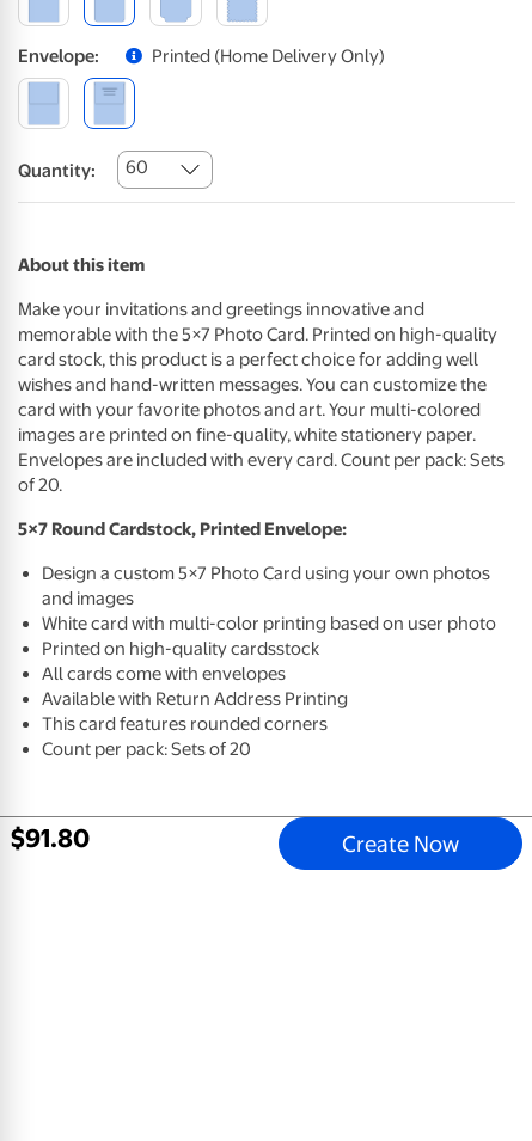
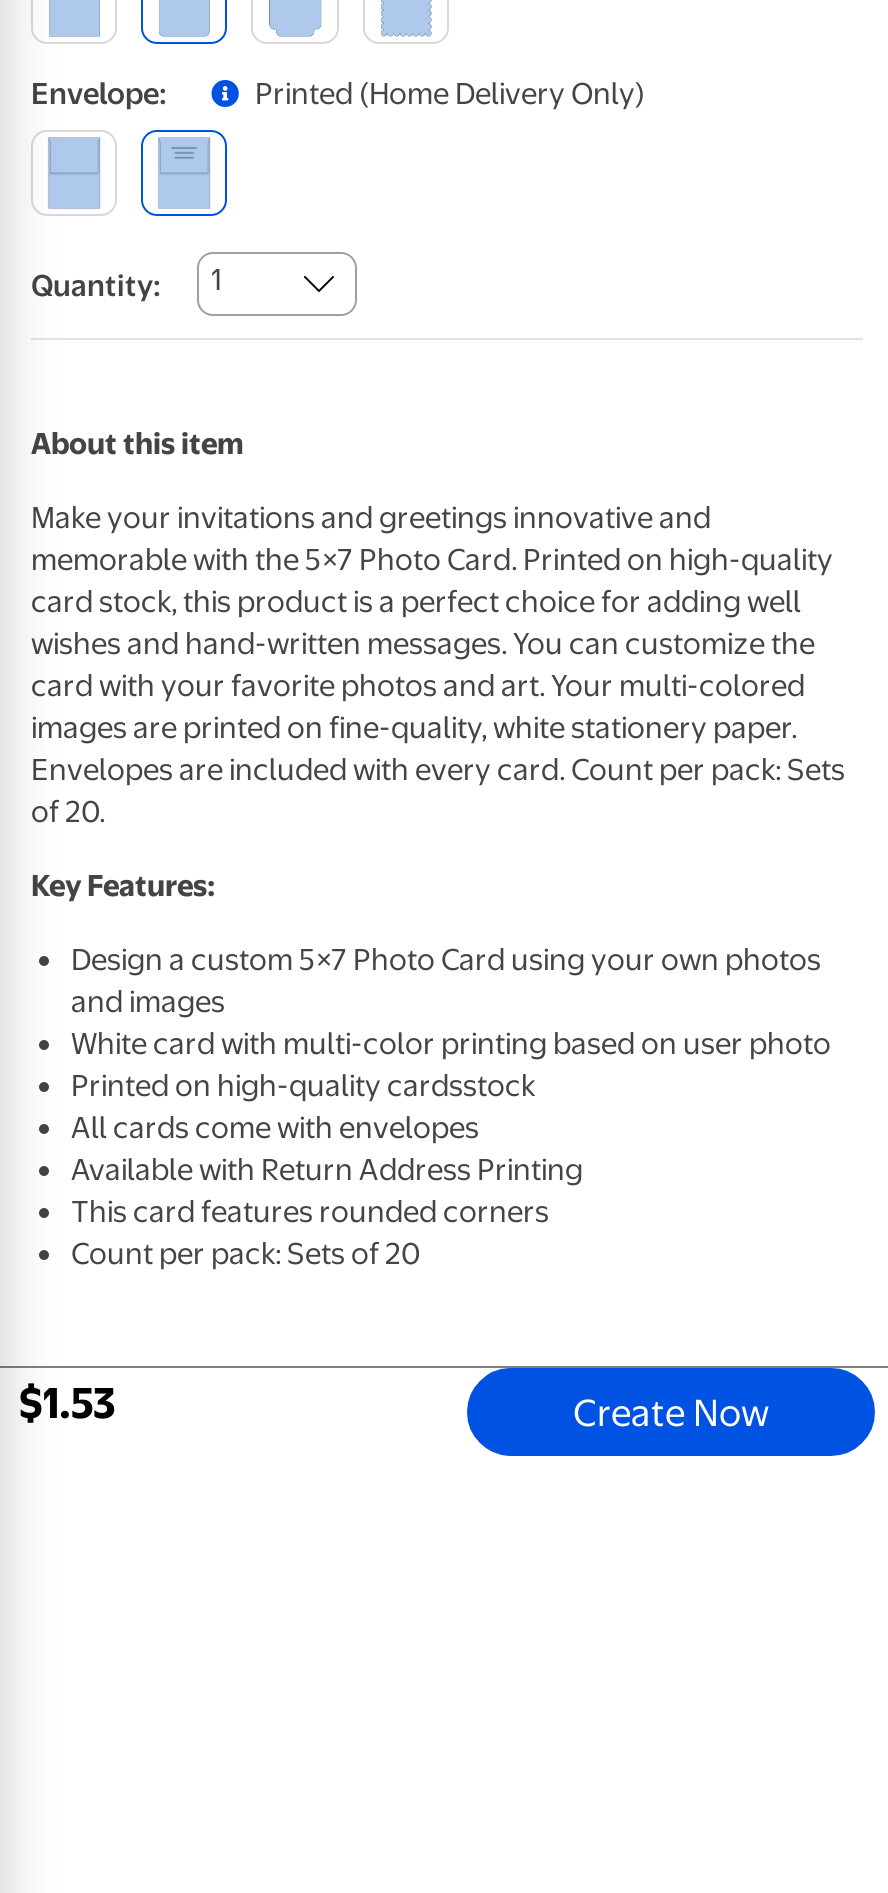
- Quantity: 60
+ Quantity: 1

- 5×7 Round Cardstock, Printed Envelope:
+ Key Features:

- $91.80
+ $1.53
